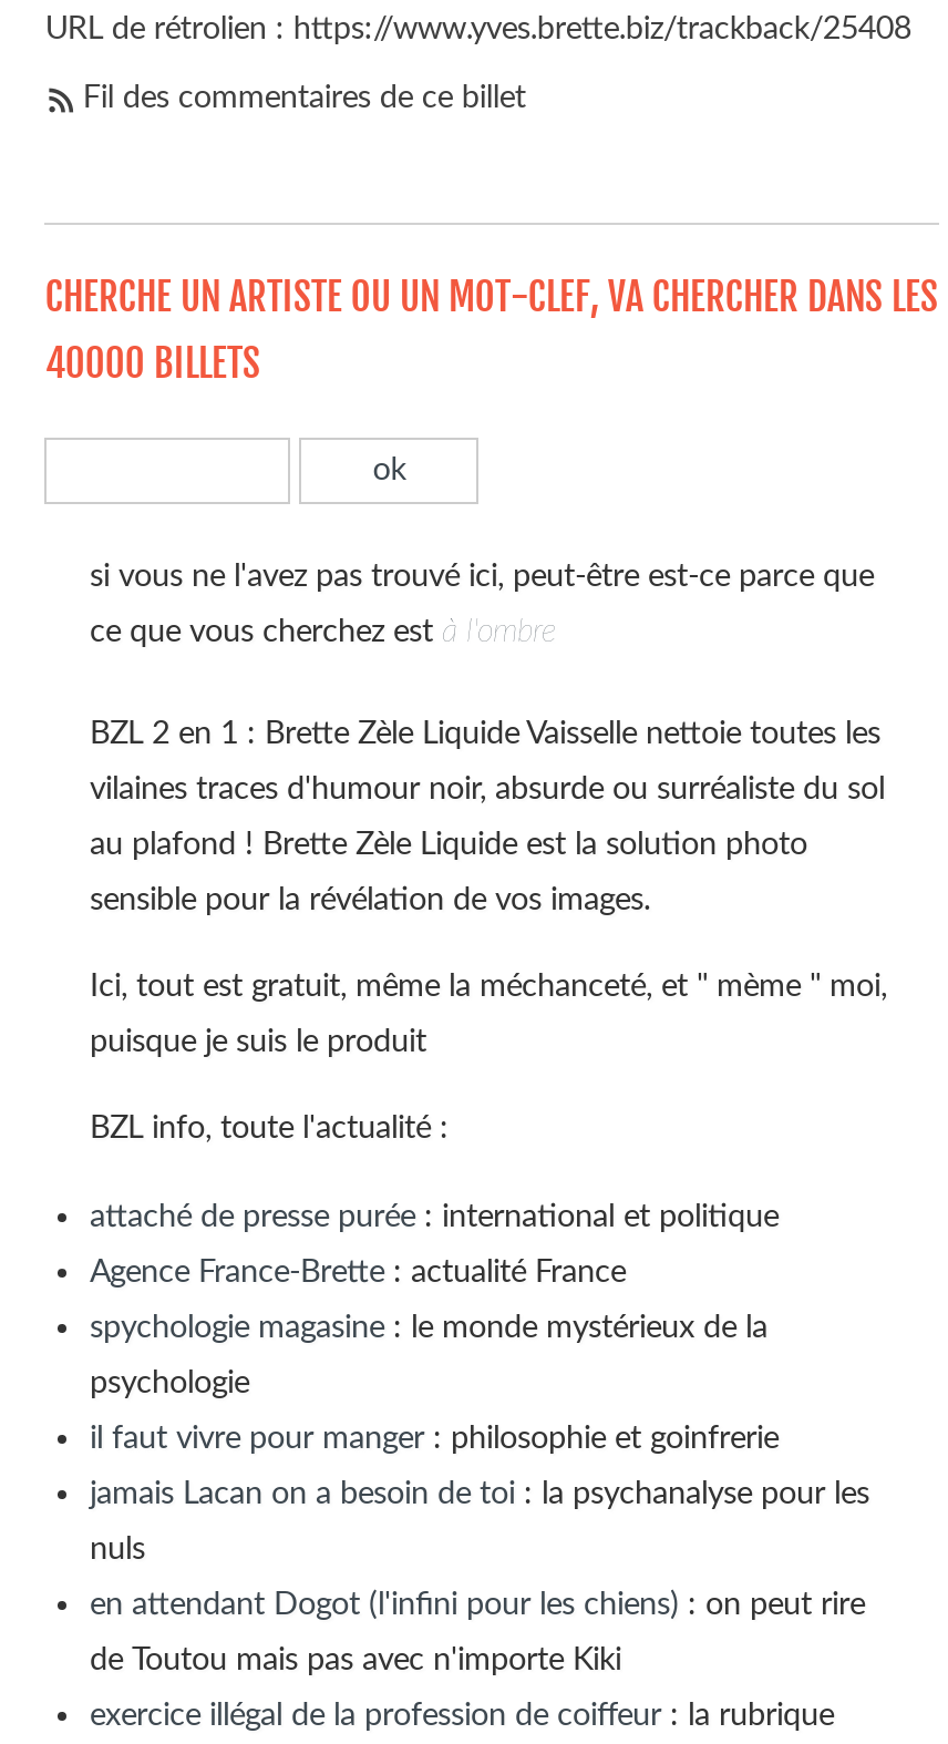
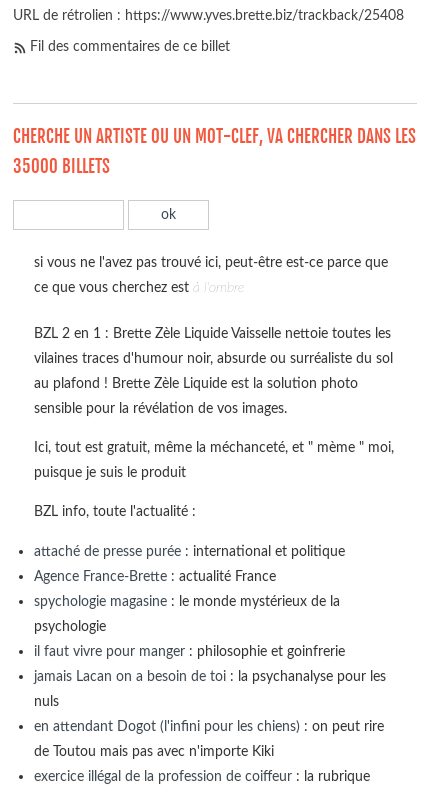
- 40000 BILLETS
+ 35000 BILLETS
